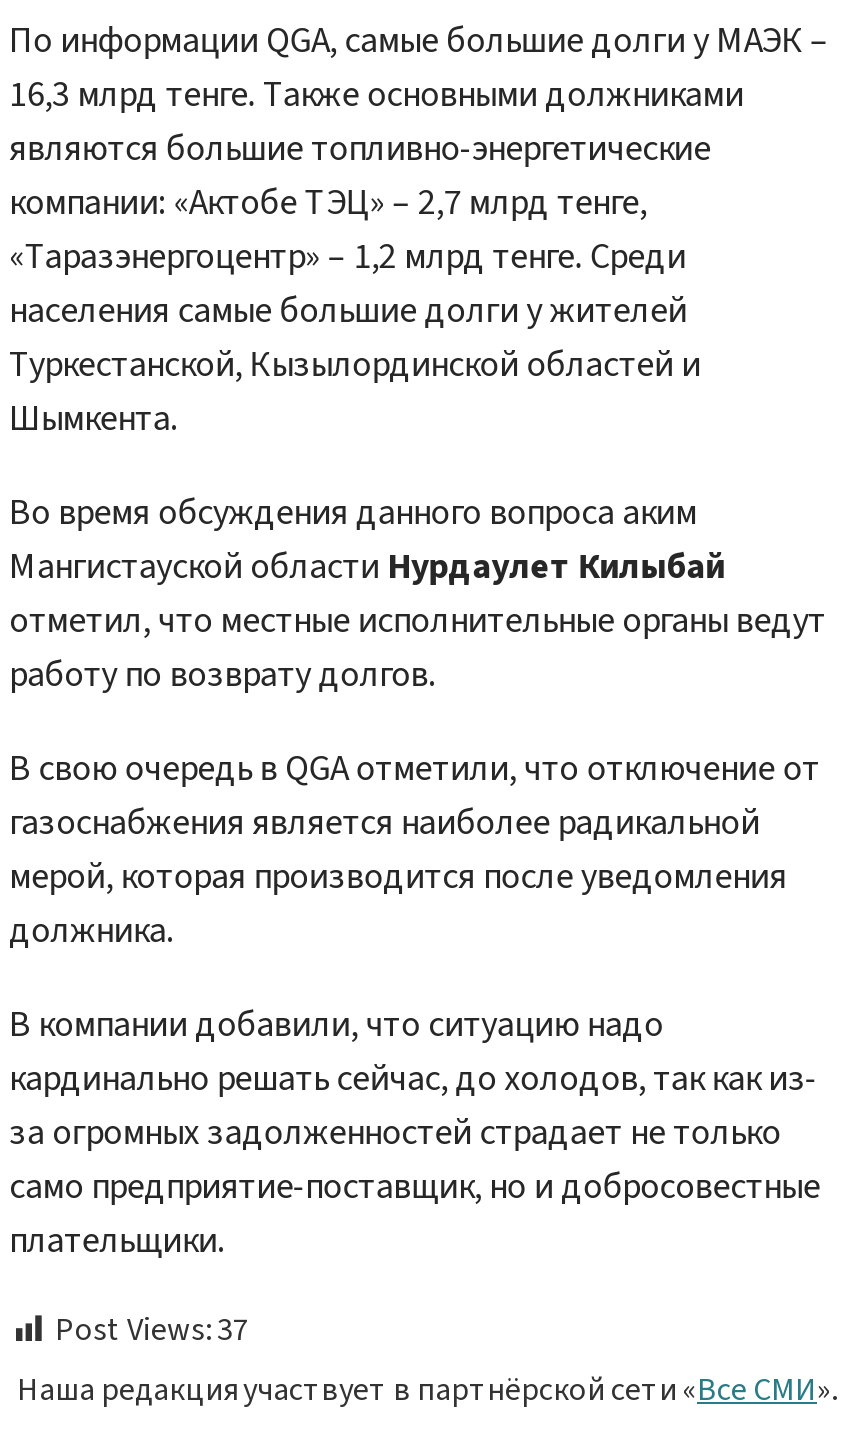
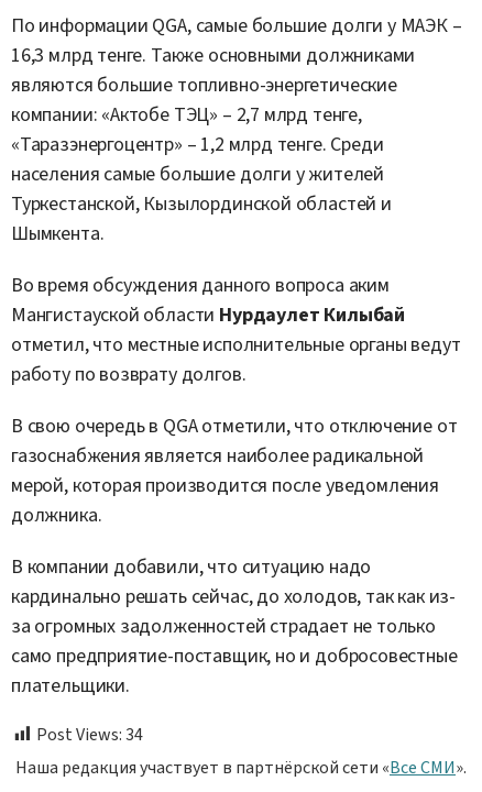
- Post Views: 37
+ Post Views: 34
